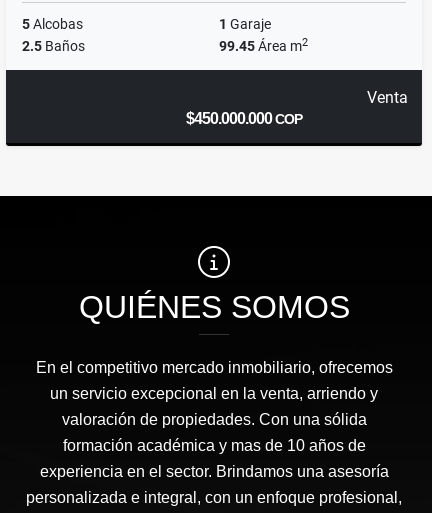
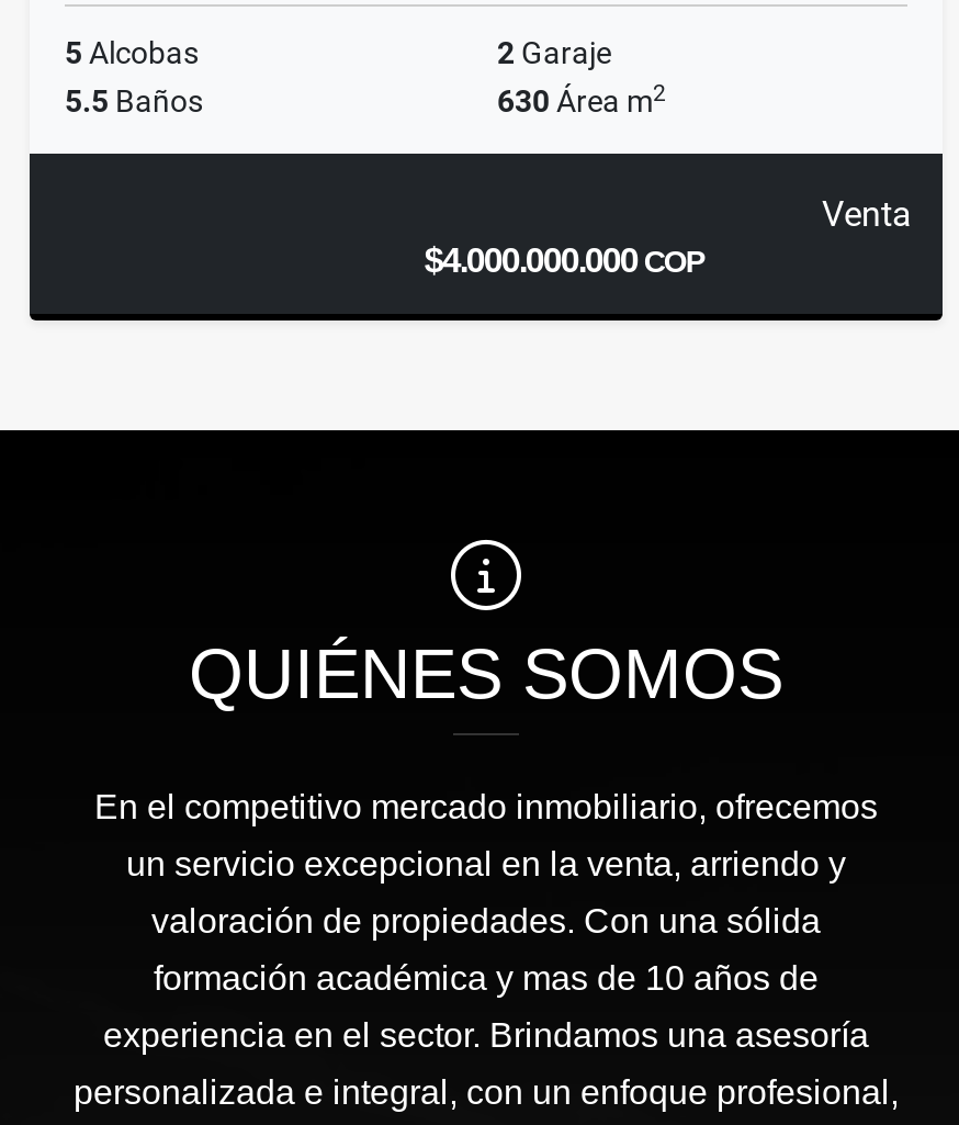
- 1 Garaje
+ 2 Garaje

- 2.5 Baños
+ 5.5 Baños

- 99.45 Área m2
+ 630 Área m2

- $450.000.000 COP
+ $4.000.000.000 COP
